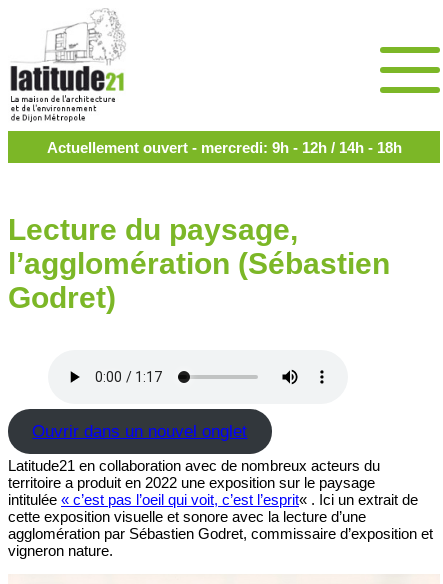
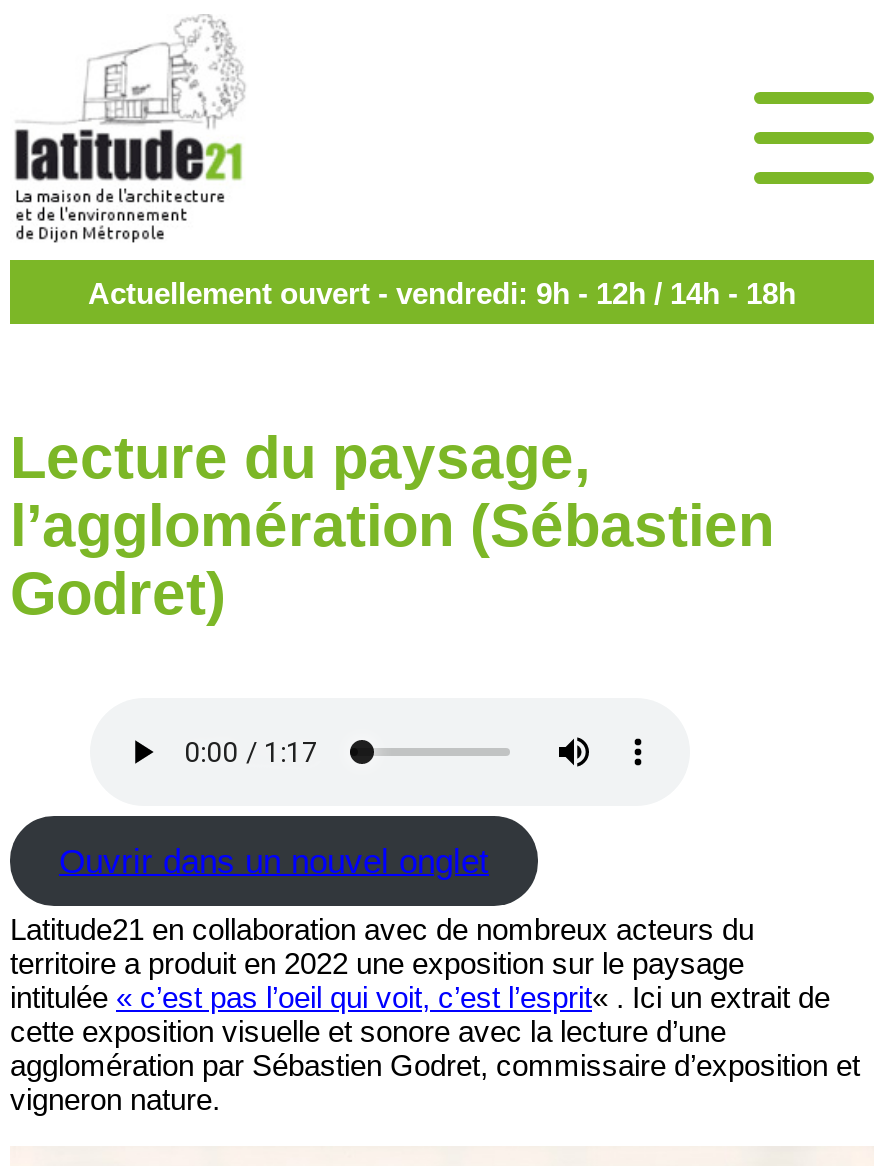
- Actuellement ouvert - mercredi: 9h - 12h / 14h - 18h
+ Actuellement ouvert - vendredi: 9h - 12h / 14h - 18h
